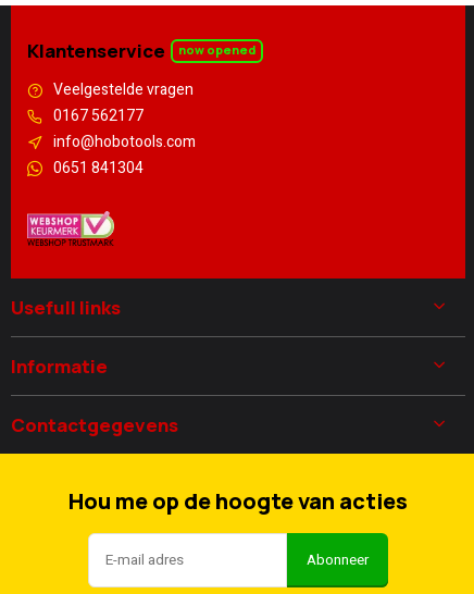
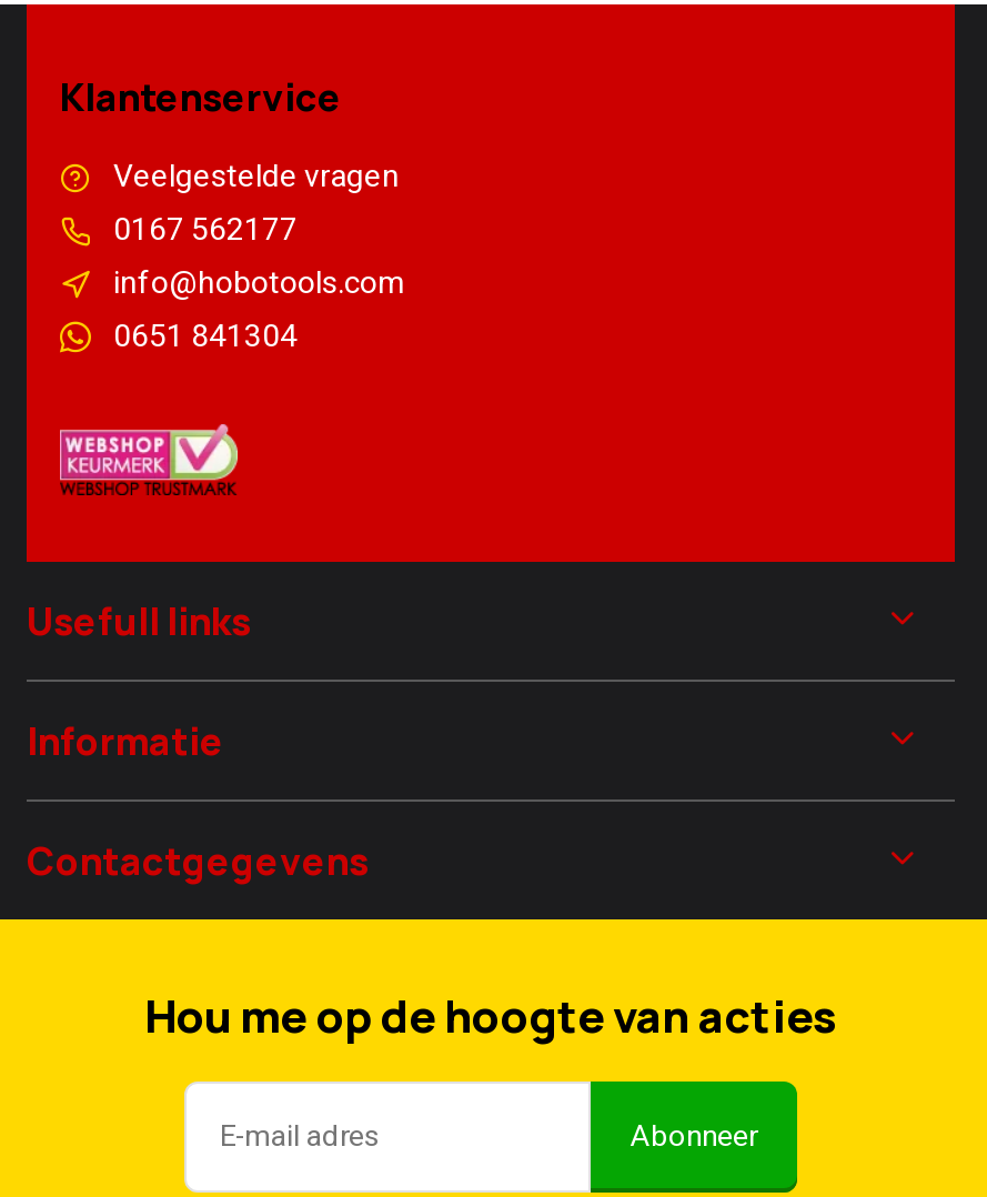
- now opened
